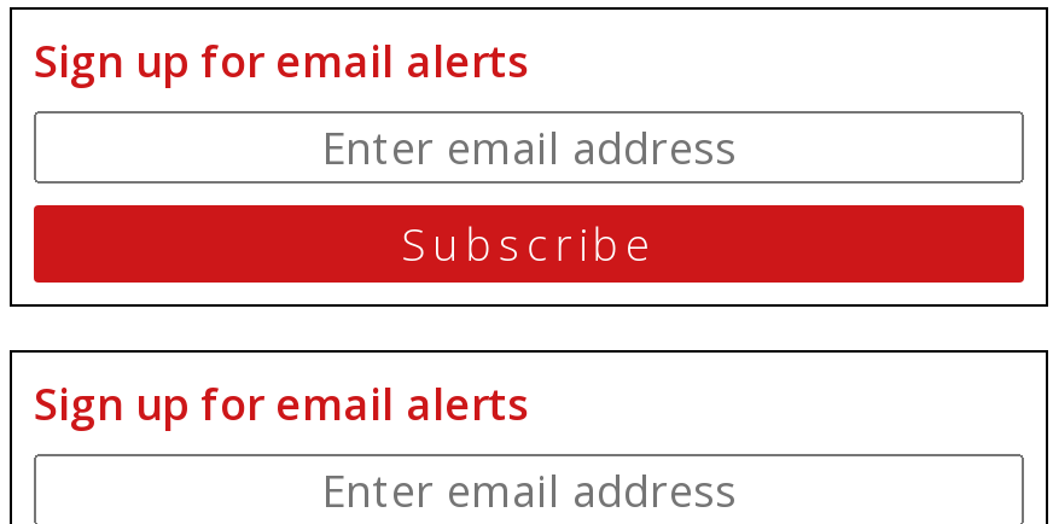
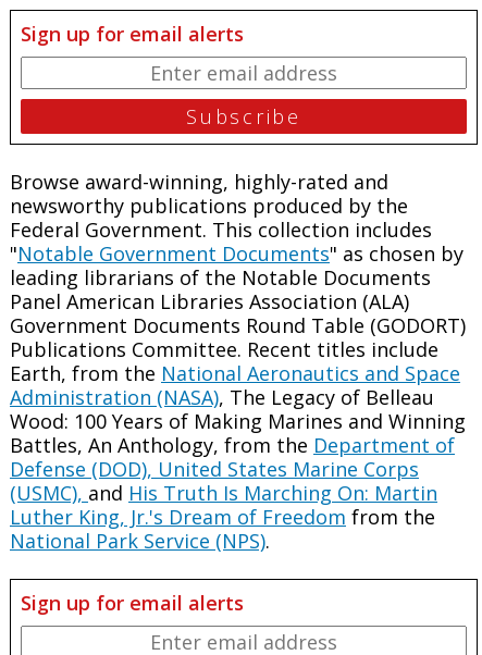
+ Browse award-winning, highly-rated and
+ newsworthy publications produced by the
+ Federal Government. This collection includes
+ "Notable Government Documents" as chosen by
+ leading librarians of the Notable Documents
+ Panel American Libraries Association (ALA)
+ Government Documents Round Table (GODORT)
+ Publications Committee. Recent titles include
+ Earth, from the National Aeronautics and Space
+ Administration (NASA), The Legacy of Belleau
+ Wood: 100 Years of Making Marines and Winning
+ Battles, An Anthology, from the Department of
+ Defense (DOD), United States Marine Corps
+ (USMC),andHis Truth Is Marching On: Martin
+ Luther King, Jr.'s Dream of Freedomfrom the
+ National Park Service (NPS).
